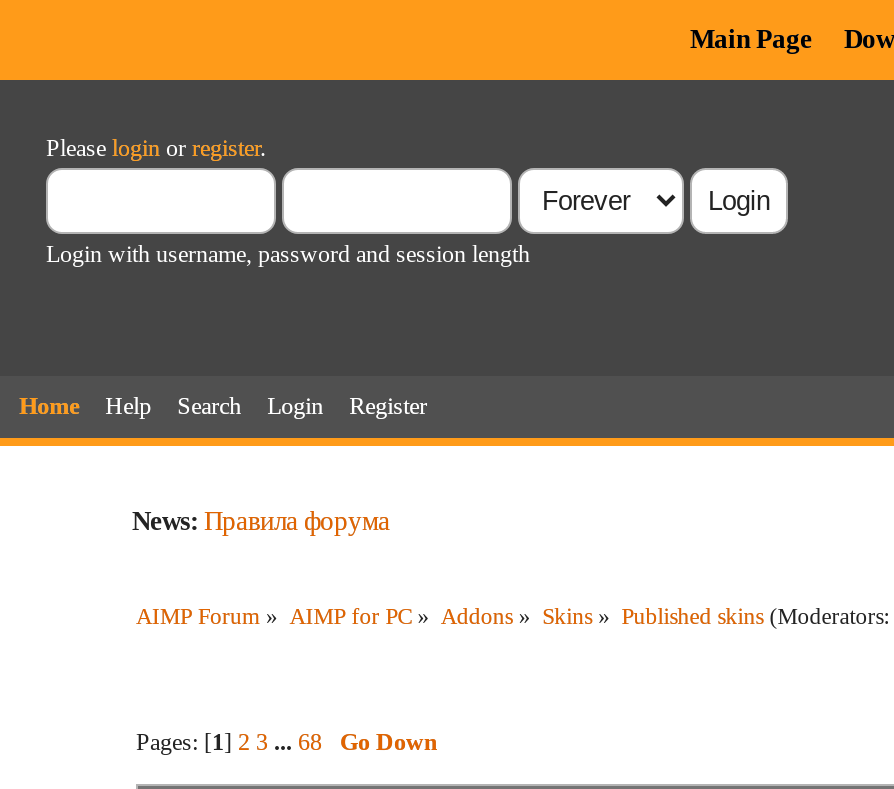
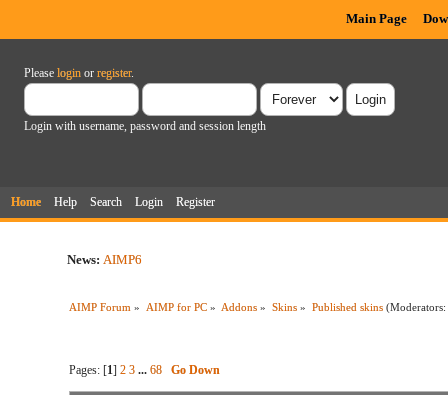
- News: Правила форума
+ News: AIMP6
